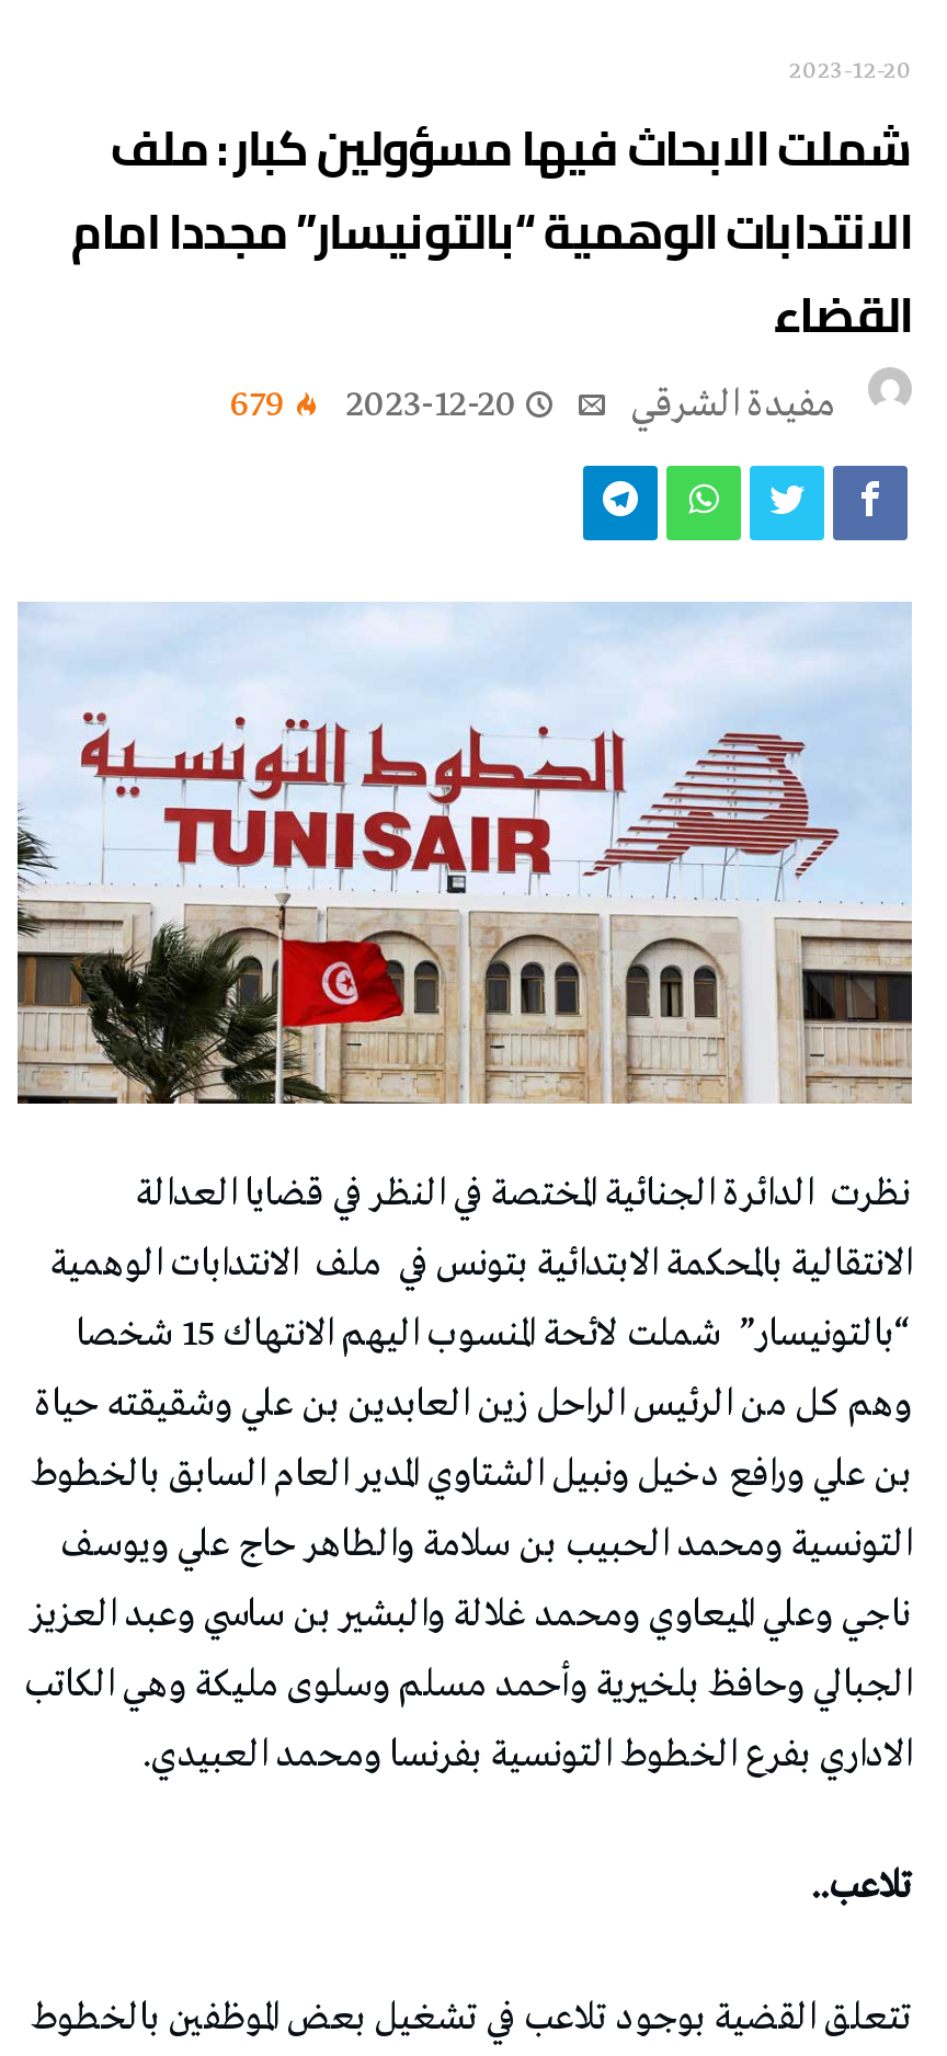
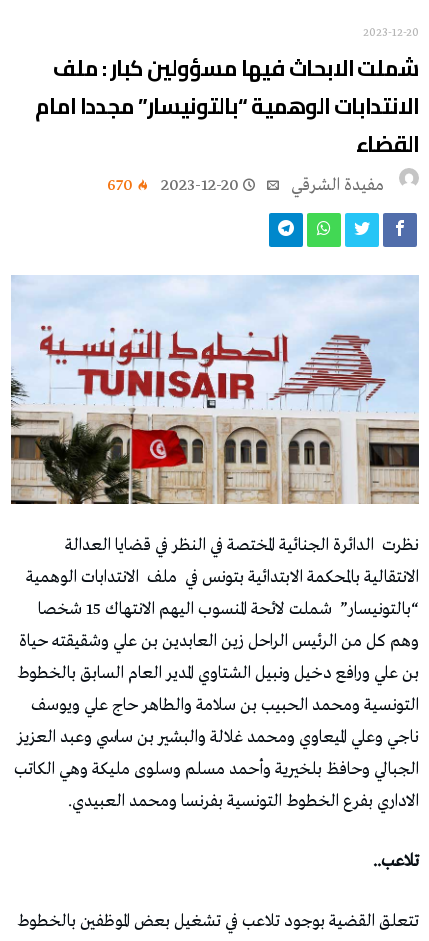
- 679 2023-12-20
+ 670 2023-12-20
